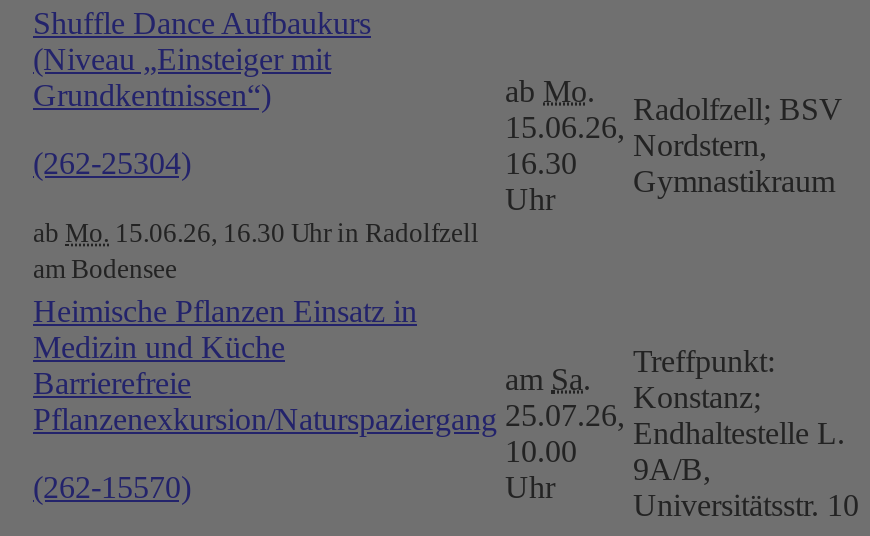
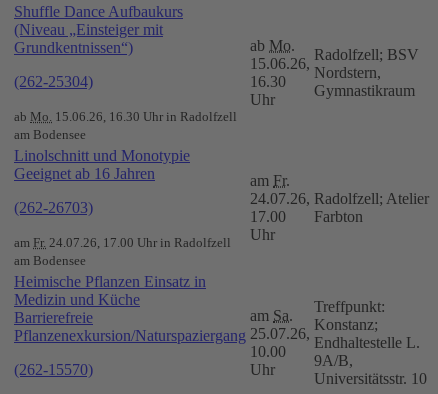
+ Linolschnitt und Monotypie
+ Geeignet ab 16 Jahren
+ (262-26703)
+ am Fr. 24.07.26, 17.00 Uhr in Radolfzell
+ am Bodensee

+ am Fr.
+ 24.07.26,
+ 17.00
+ Uhr

+ Radolfzell; Atelier
+ Farbton
